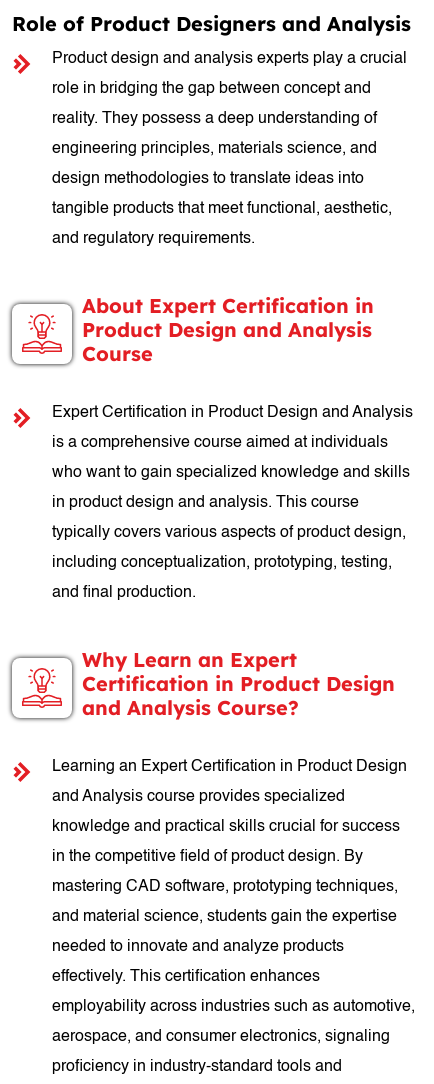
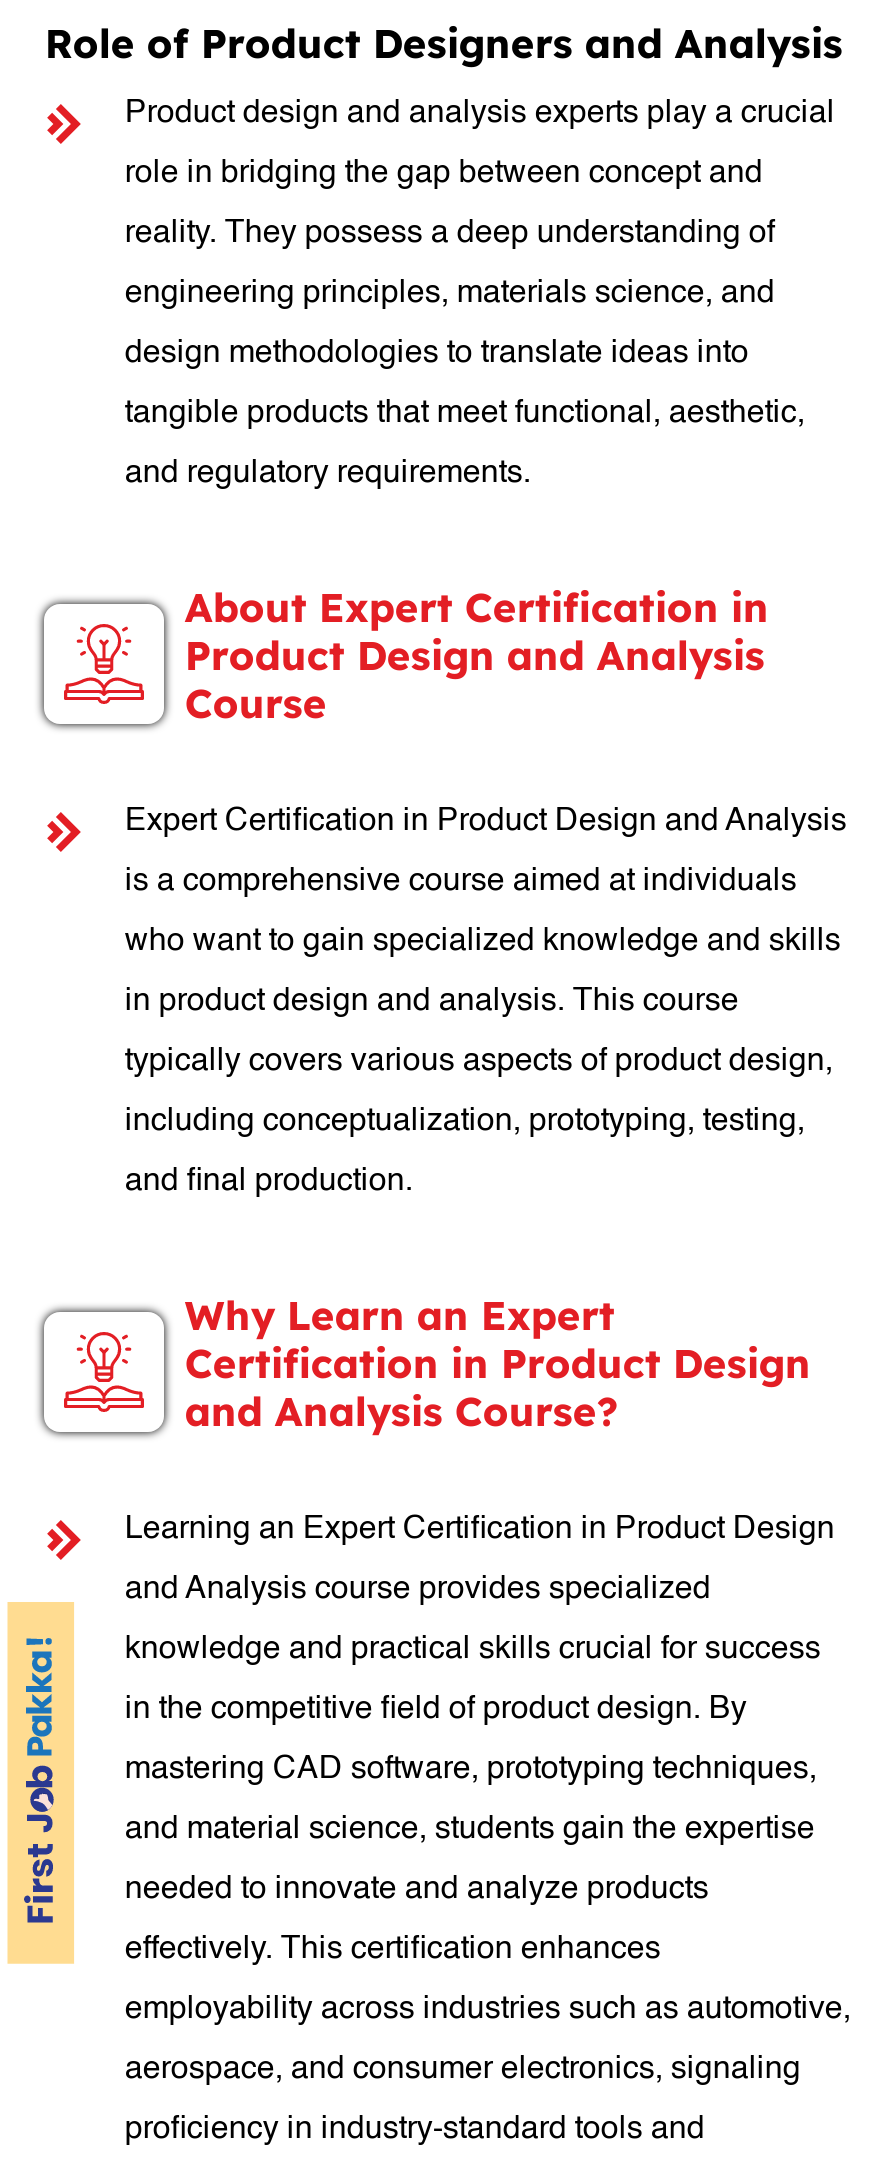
+ [image]
